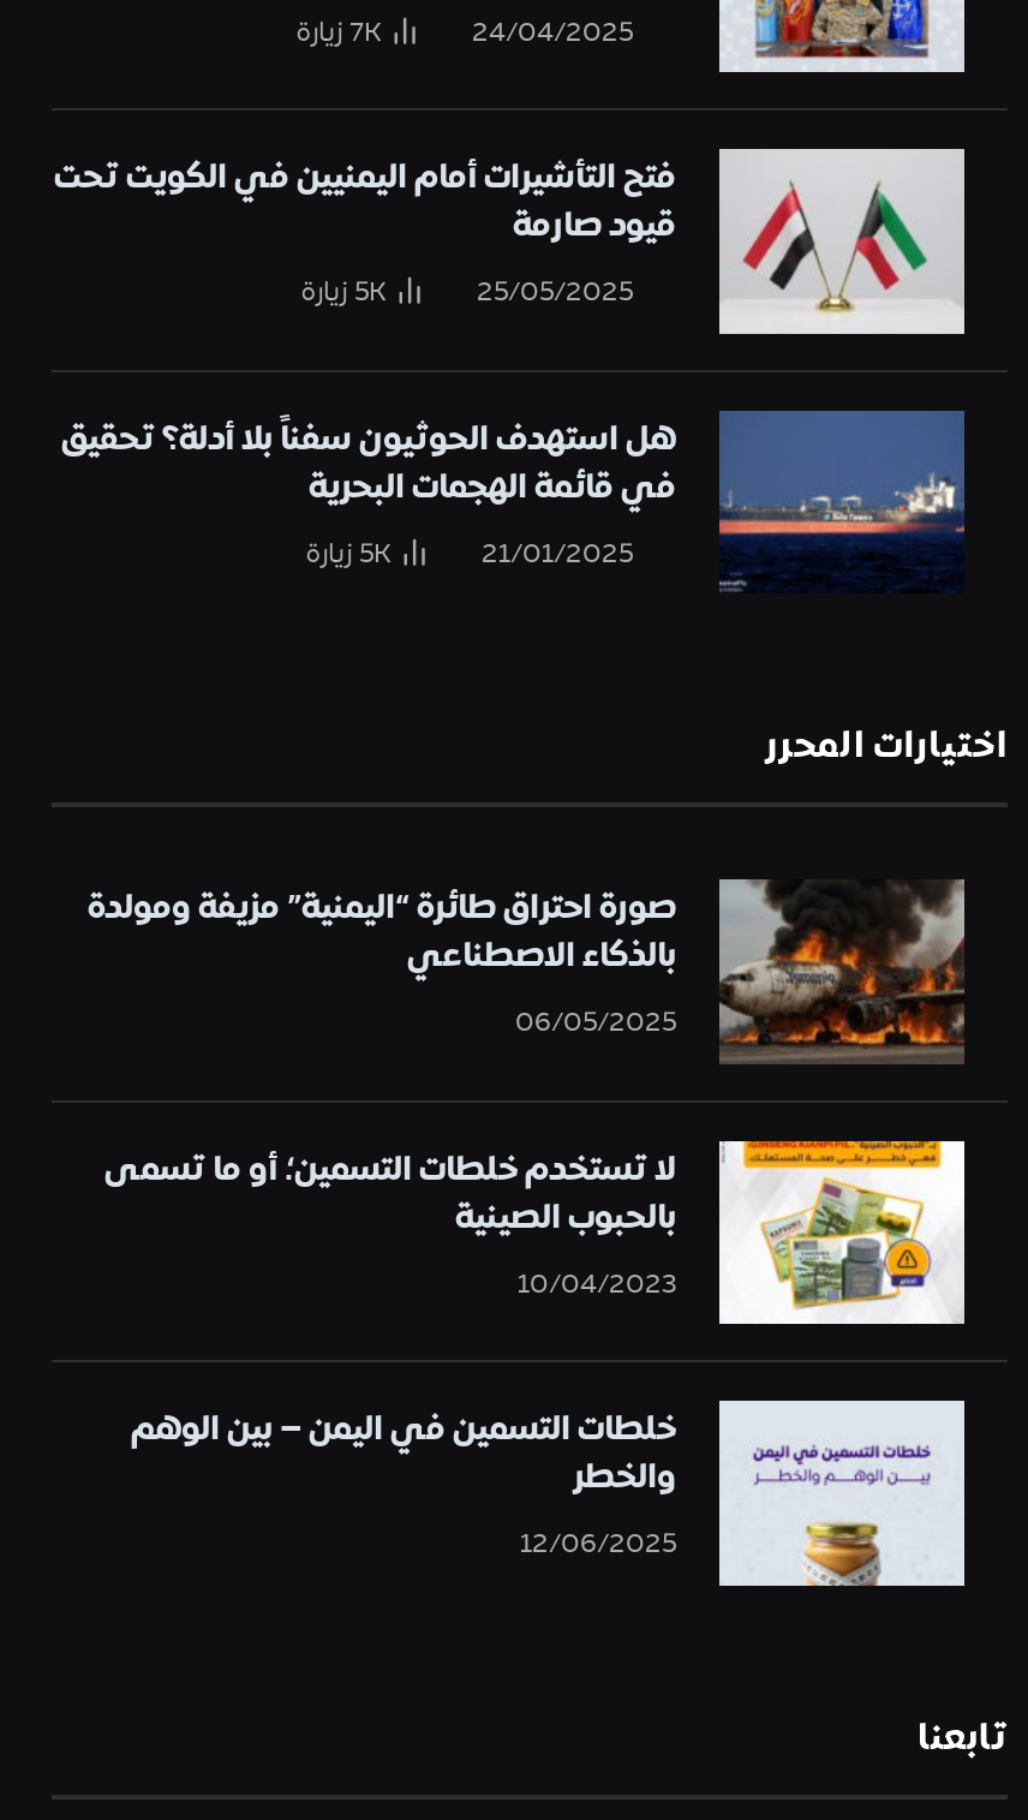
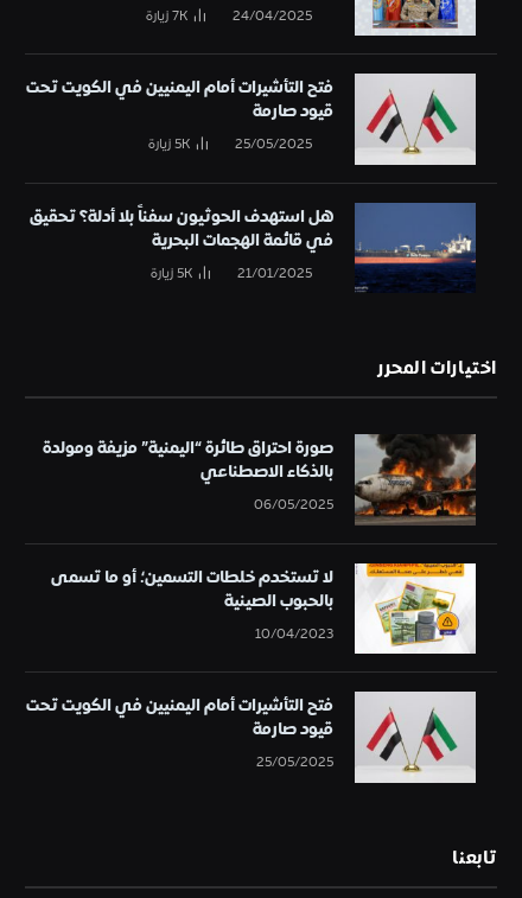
- [image]
- خلطات التسمين في اليمن – بين الوهم
- والخطر
- 12/06/2025
+ [image]
+ فتح التأشيرات أمام اليمنيين في الكويت تحت
+ قيود صارمة
+ 25/05/2025
